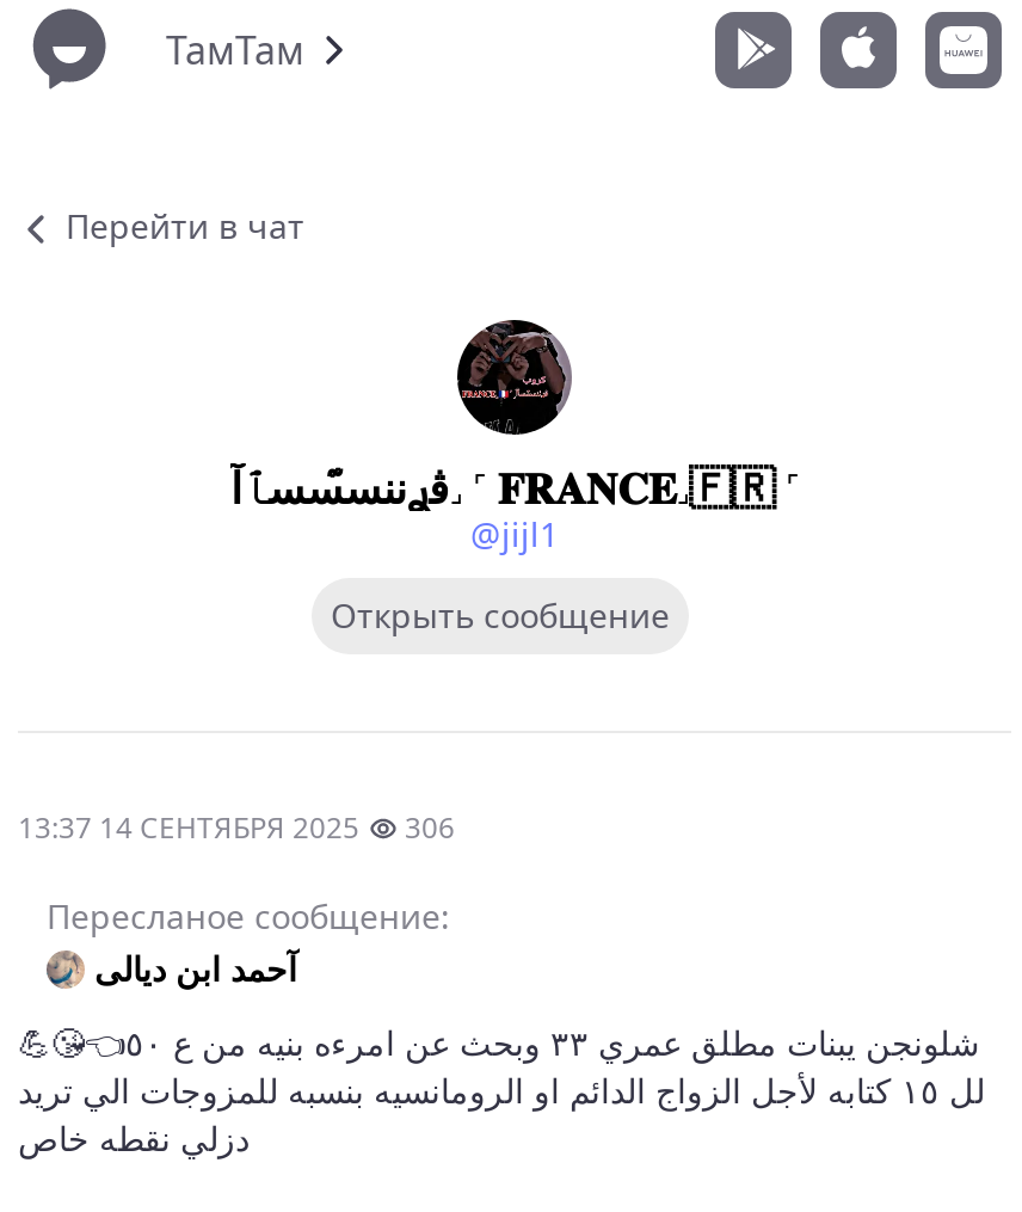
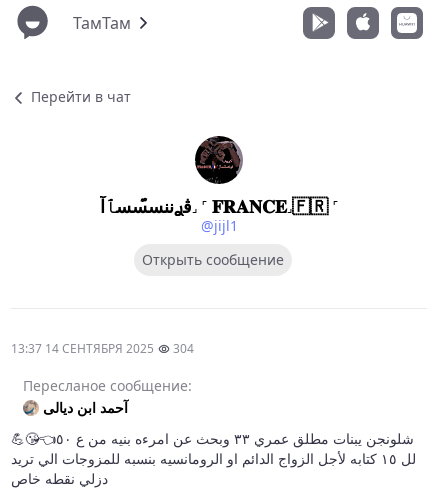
- 13:37 14 СЕНТЯБРЯ 2025 306
+ 13:37 14 СЕНТЯБРЯ 2025 304
